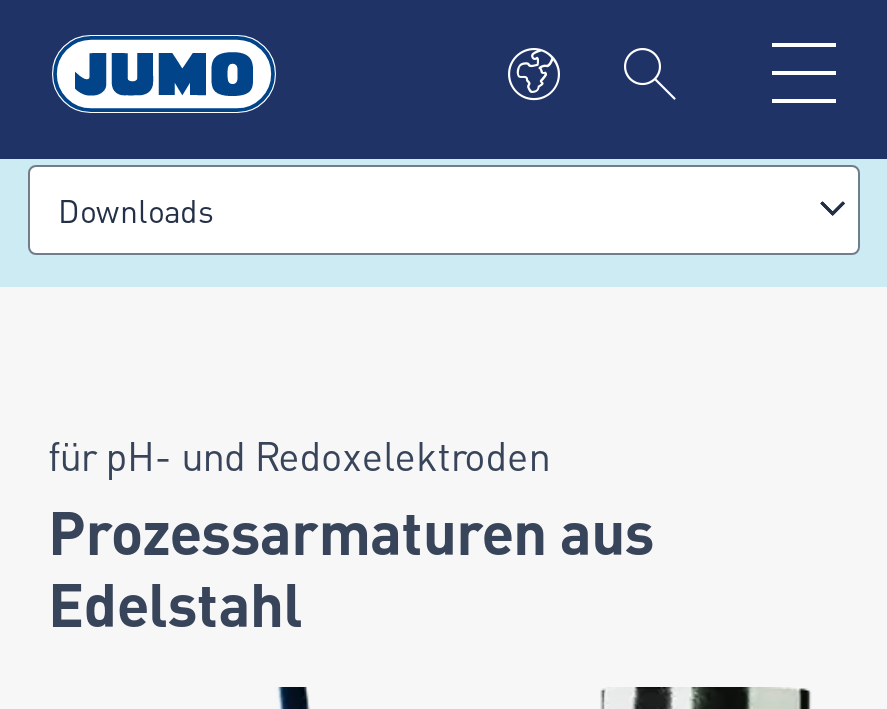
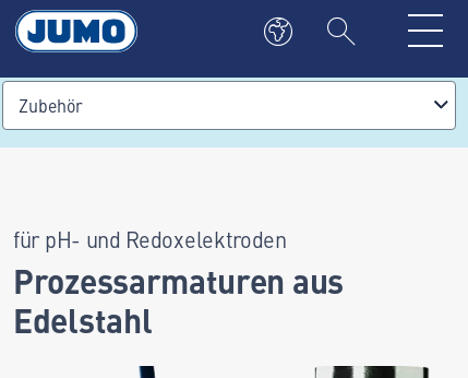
- Downloads
+ Zubehör
